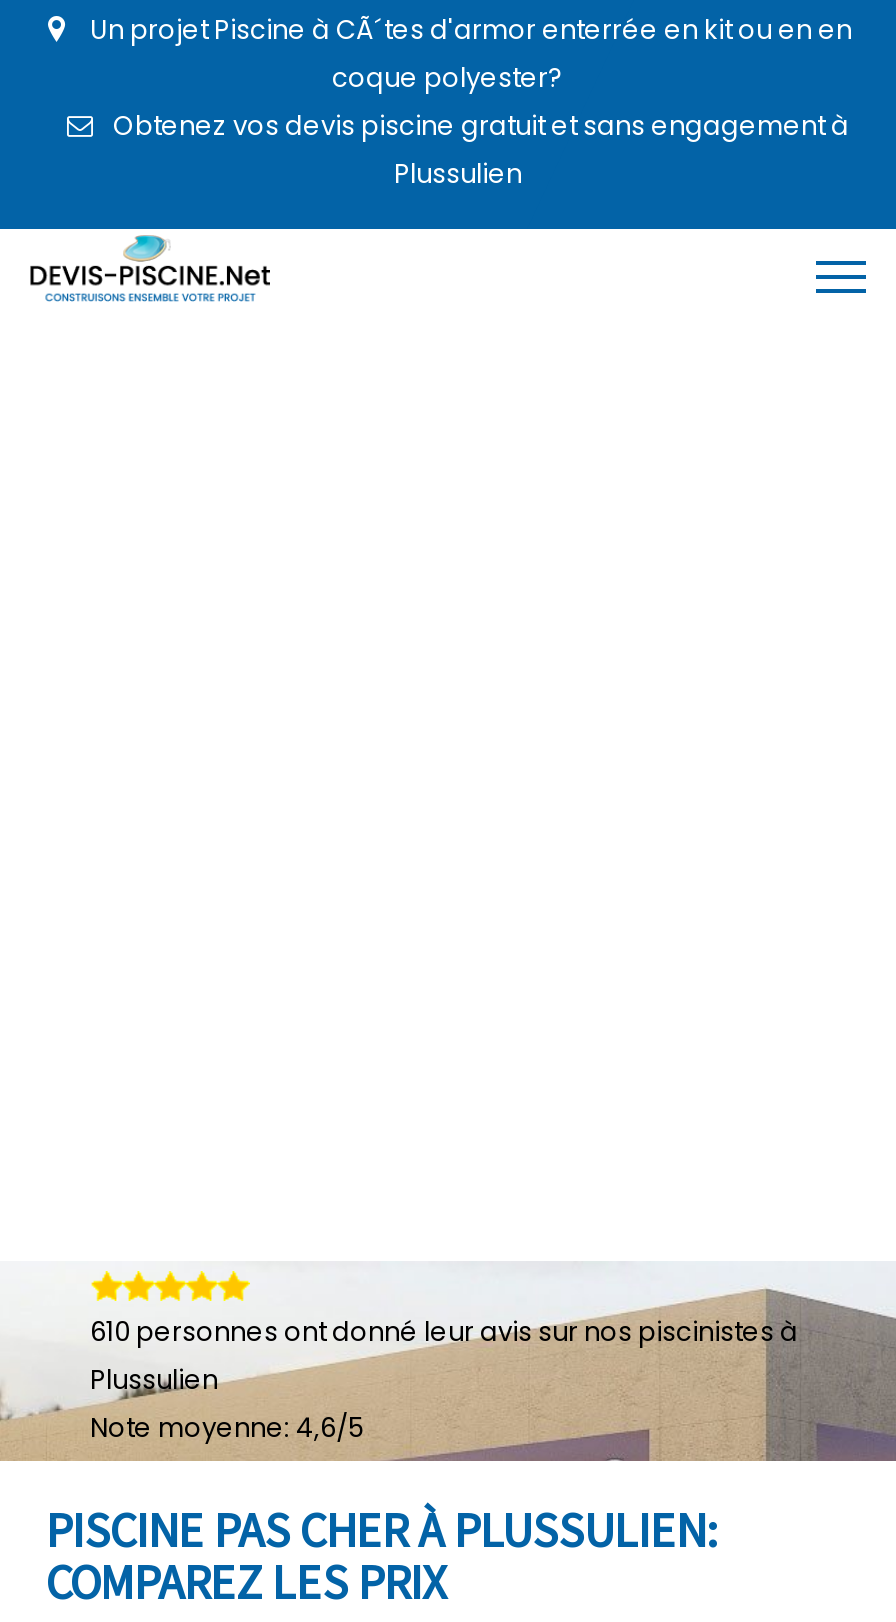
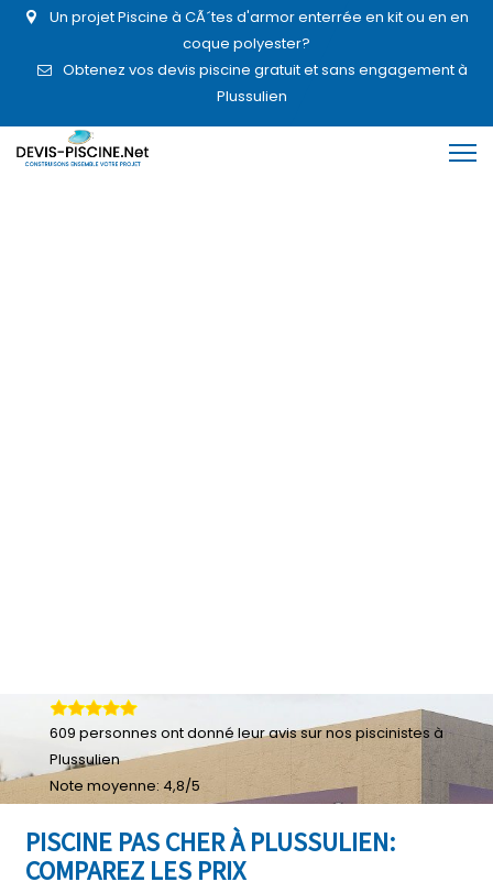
- 610 personnes ont donné leur avis sur nos piscinistes à
+ 609 personnes ont donné leur avis sur nos piscinistes à

- Note moyenne: 4,6/5
+ Note moyenne: 4,8/5
